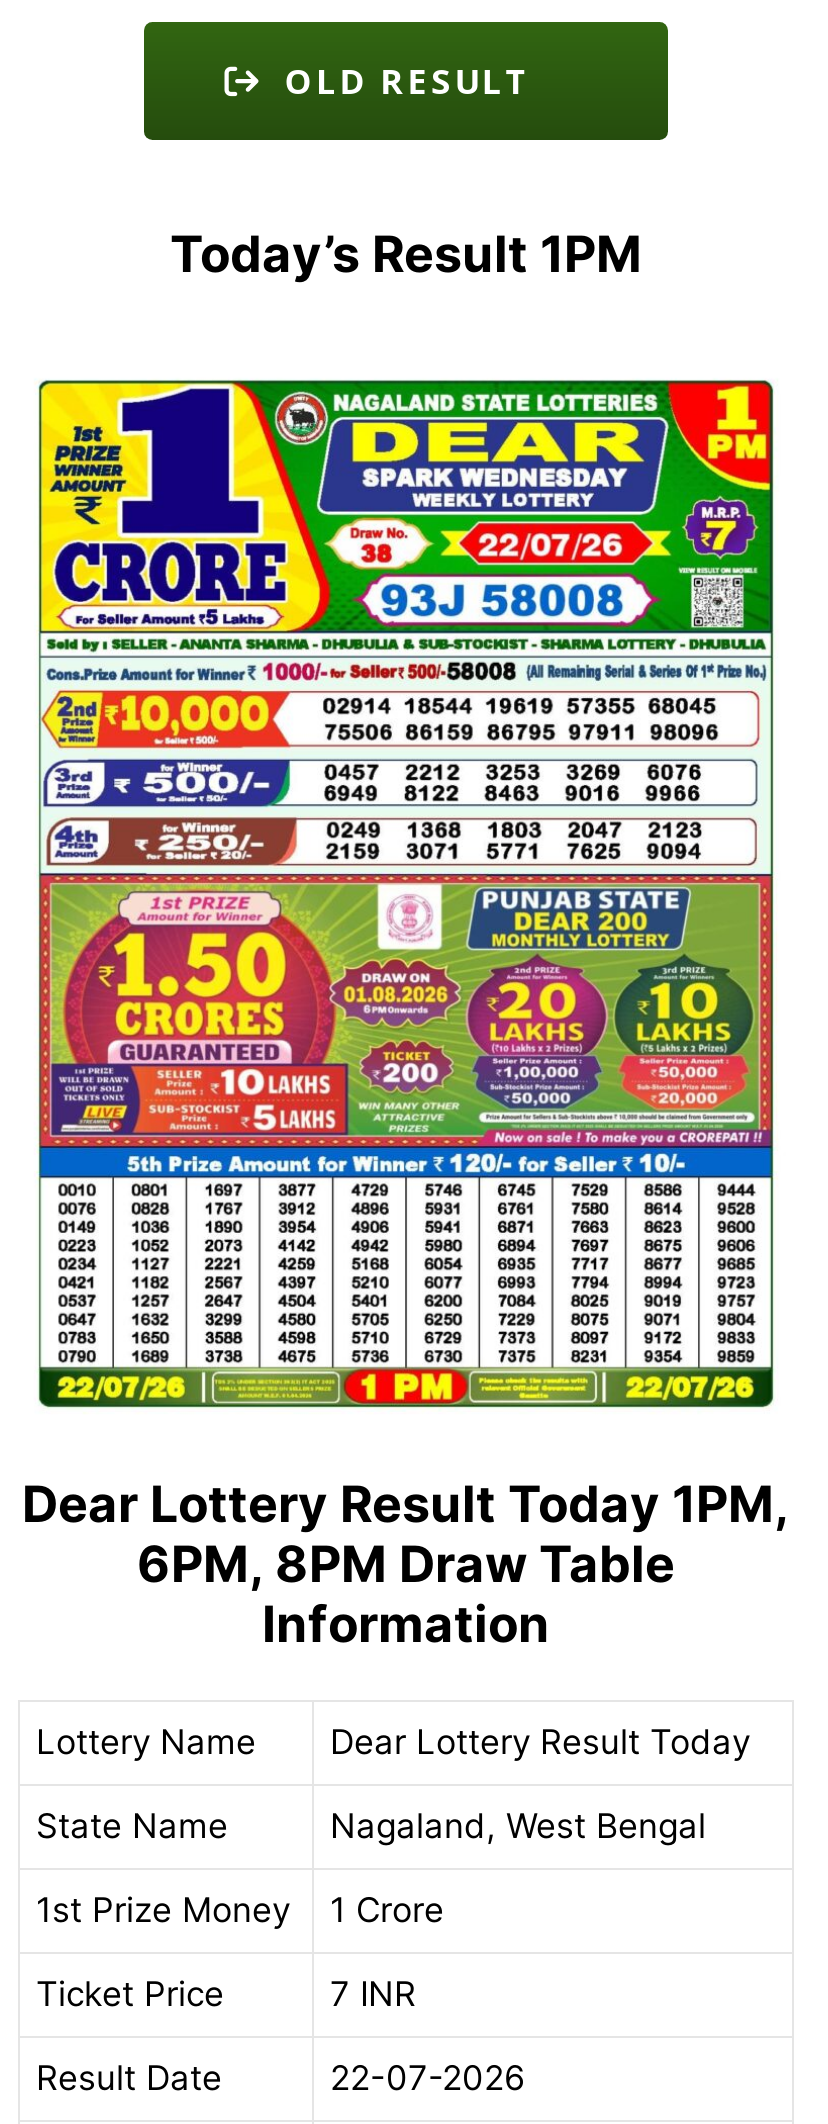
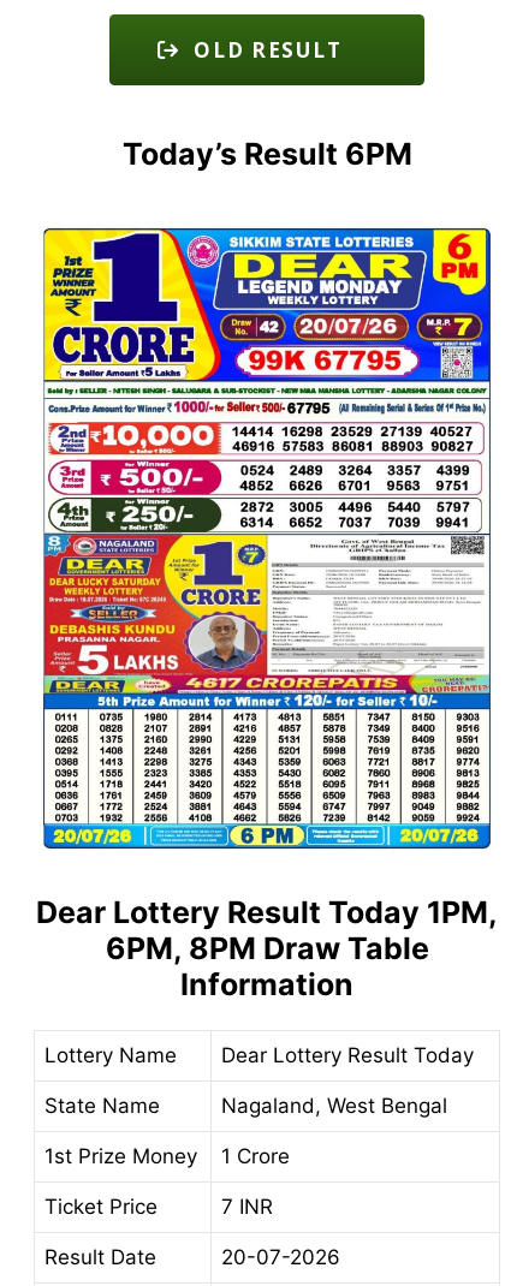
- Today’s Result 1PM
+ Today’s Result 6PM

- [image]
+ [image]

- 22-07-2026
+ 20-07-2026
